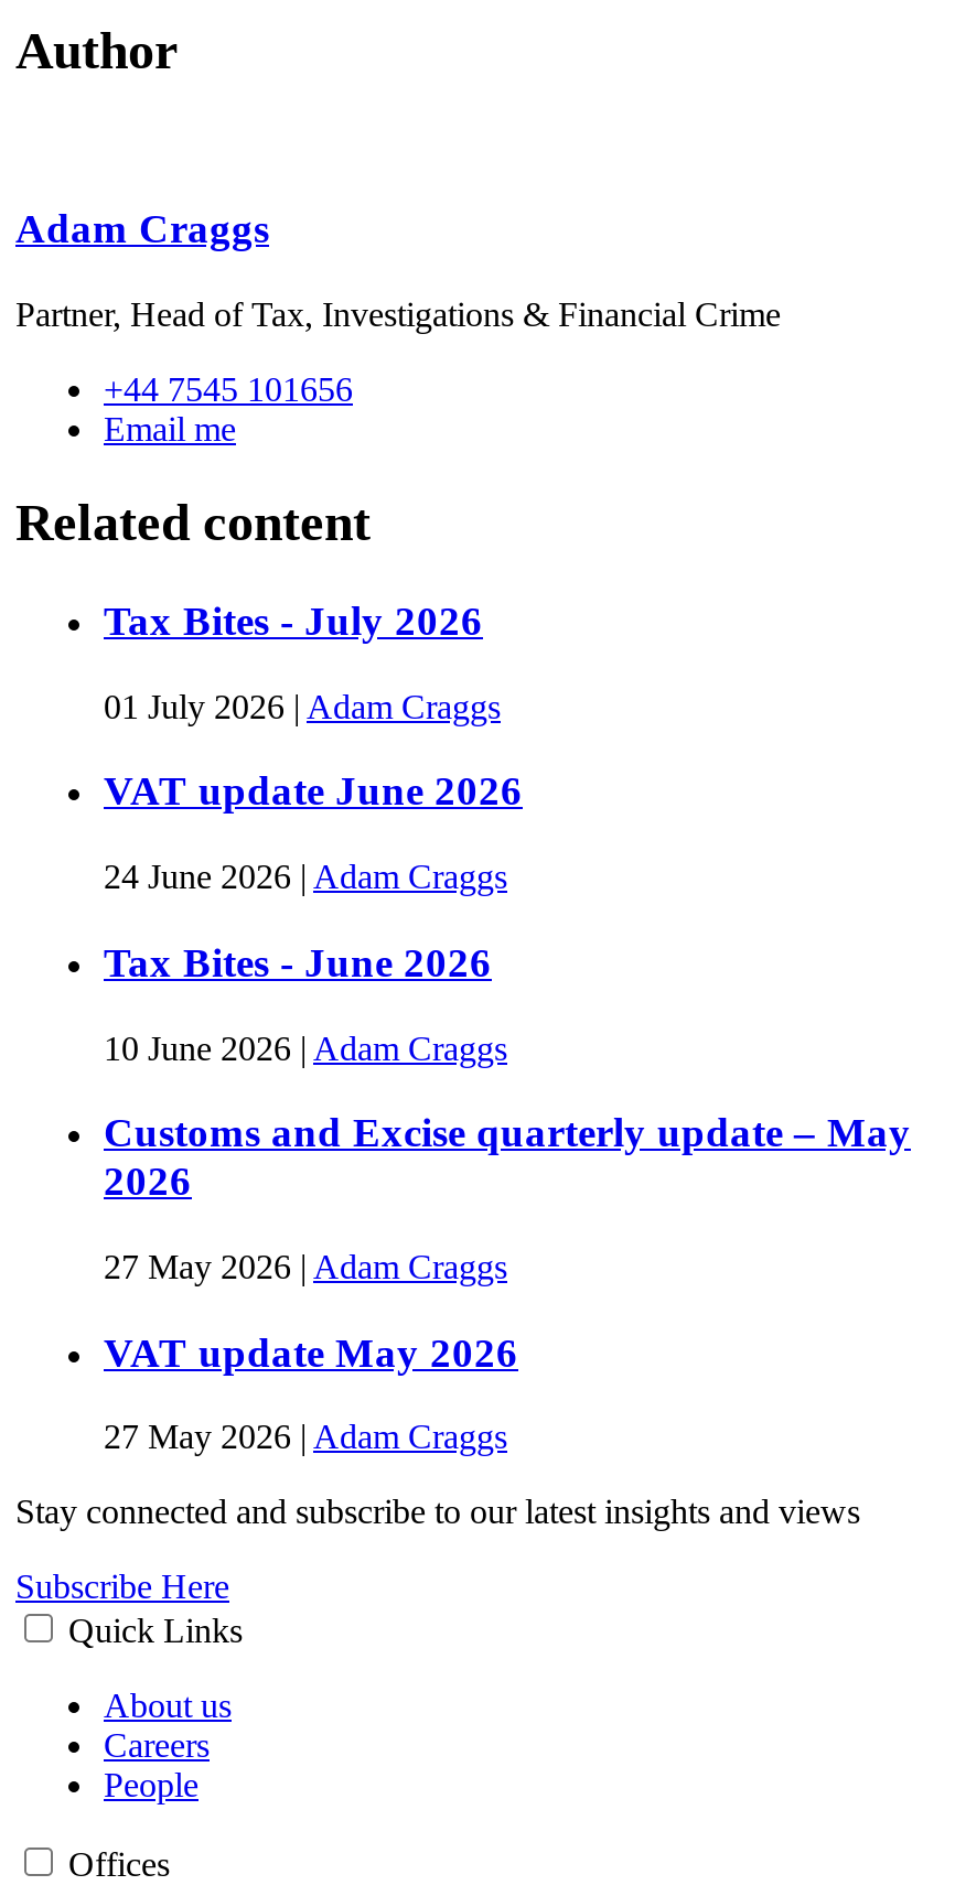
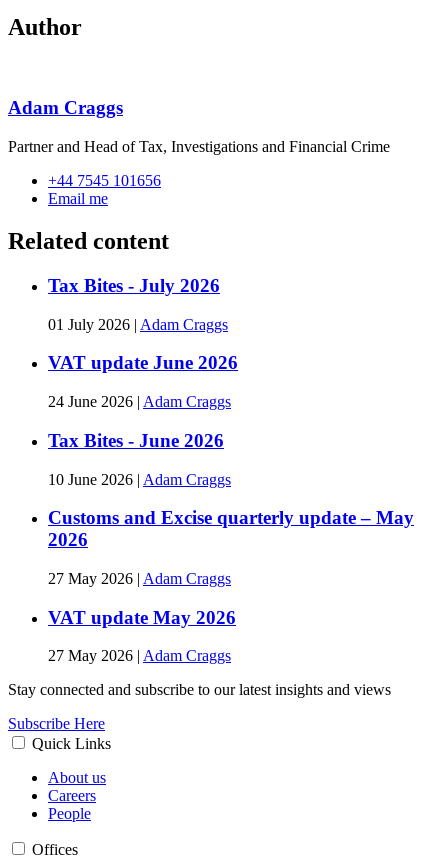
- Partner, Head of Tax, Investigations & Financial Crime
+ Partner and Head of Tax, Investigations and Financial Crime
